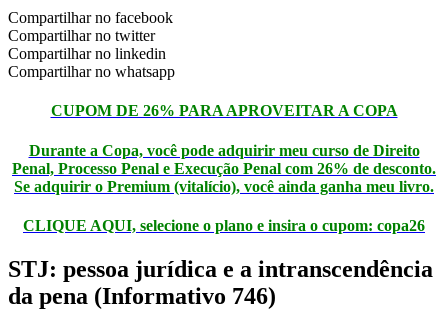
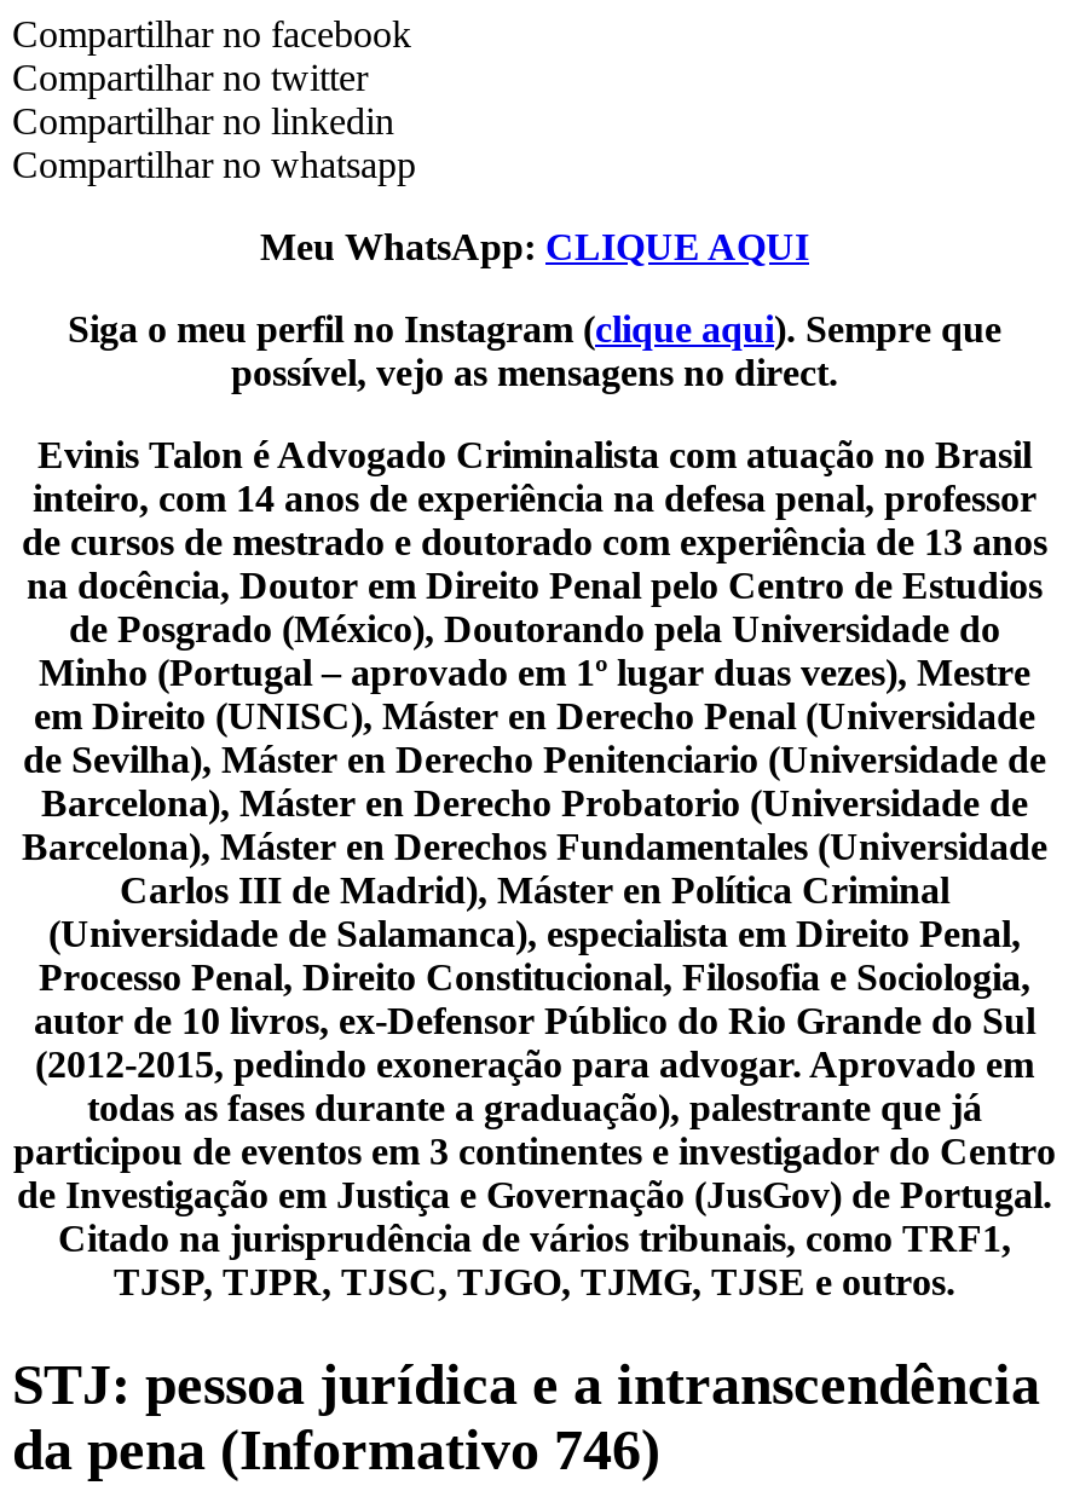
- CUPOM DE 26% PARA APROVEITAR A COPA
+ Meu WhatsApp: CLIQUE AQUI

- Durante a Copa, você pode adquirir meu curso de Direito
- Penal, Processo Penal e Execução Penal com 26% de desconto.
- Se adquirir o Premium (vitalício), você ainda ganha meu livro.
+ Siga o meu perfil no Instagram (clique aqui). Sempre que
+ possível, vejo as mensagens no direct.

- CLIQUE AQUI, selecione o plano e insira o cupom: copa26
+ Evinis Talon é Advogado Criminalista com atuação no Brasil
+ inteiro, com 14 anos de experiência na defesa penal, professor
+ de cursos de mestrado e doutorado com experiência de 13 anos
+ na docência, Doutor em Direito Penal pelo Centro de Estudios
+ de Posgrado (México), Doutorando pela Universidade do
+ Minho (Portugal – aprovado em 1º lugar duas vezes), Mestre
+ em Direito (UNISC), Máster en Derecho Penal (Universidade
+ de Sevilha), Máster en Derecho Penitenciario (Universidade de
+ Barcelona), Máster en Derecho Probatorio (Universidade de
+ Barcelona), Máster en Derechos Fundamentales (Universidade
+ Carlos III de Madrid), Máster en Política Criminal
+ (Universidade de Salamanca), especialista em Direito Penal,
+ Processo Penal, Direito Constitucional, Filosofia e Sociologia,
+ autor de 10 livros, ex-Defensor Público do Rio Grande do Sul
+ (2012-2015, pedindo exoneração para advogar. Aprovado em
+ todas as fases durante a graduação), palestrante que já
+ participou de eventos em 3 continentes e investigador do Centro
+ de Investigação em Justiça e Governação (JusGov) de Portugal.
+ Citado na jurisprudência de vários tribunais, como TRF1,
+ TJSP, TJPR, TJSC, TJGO, TJMG, TJSE e outros.
